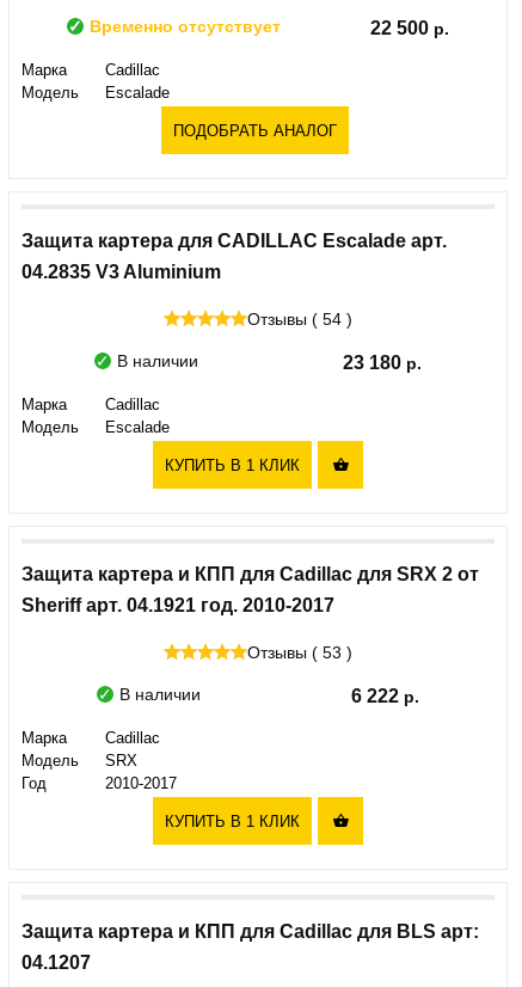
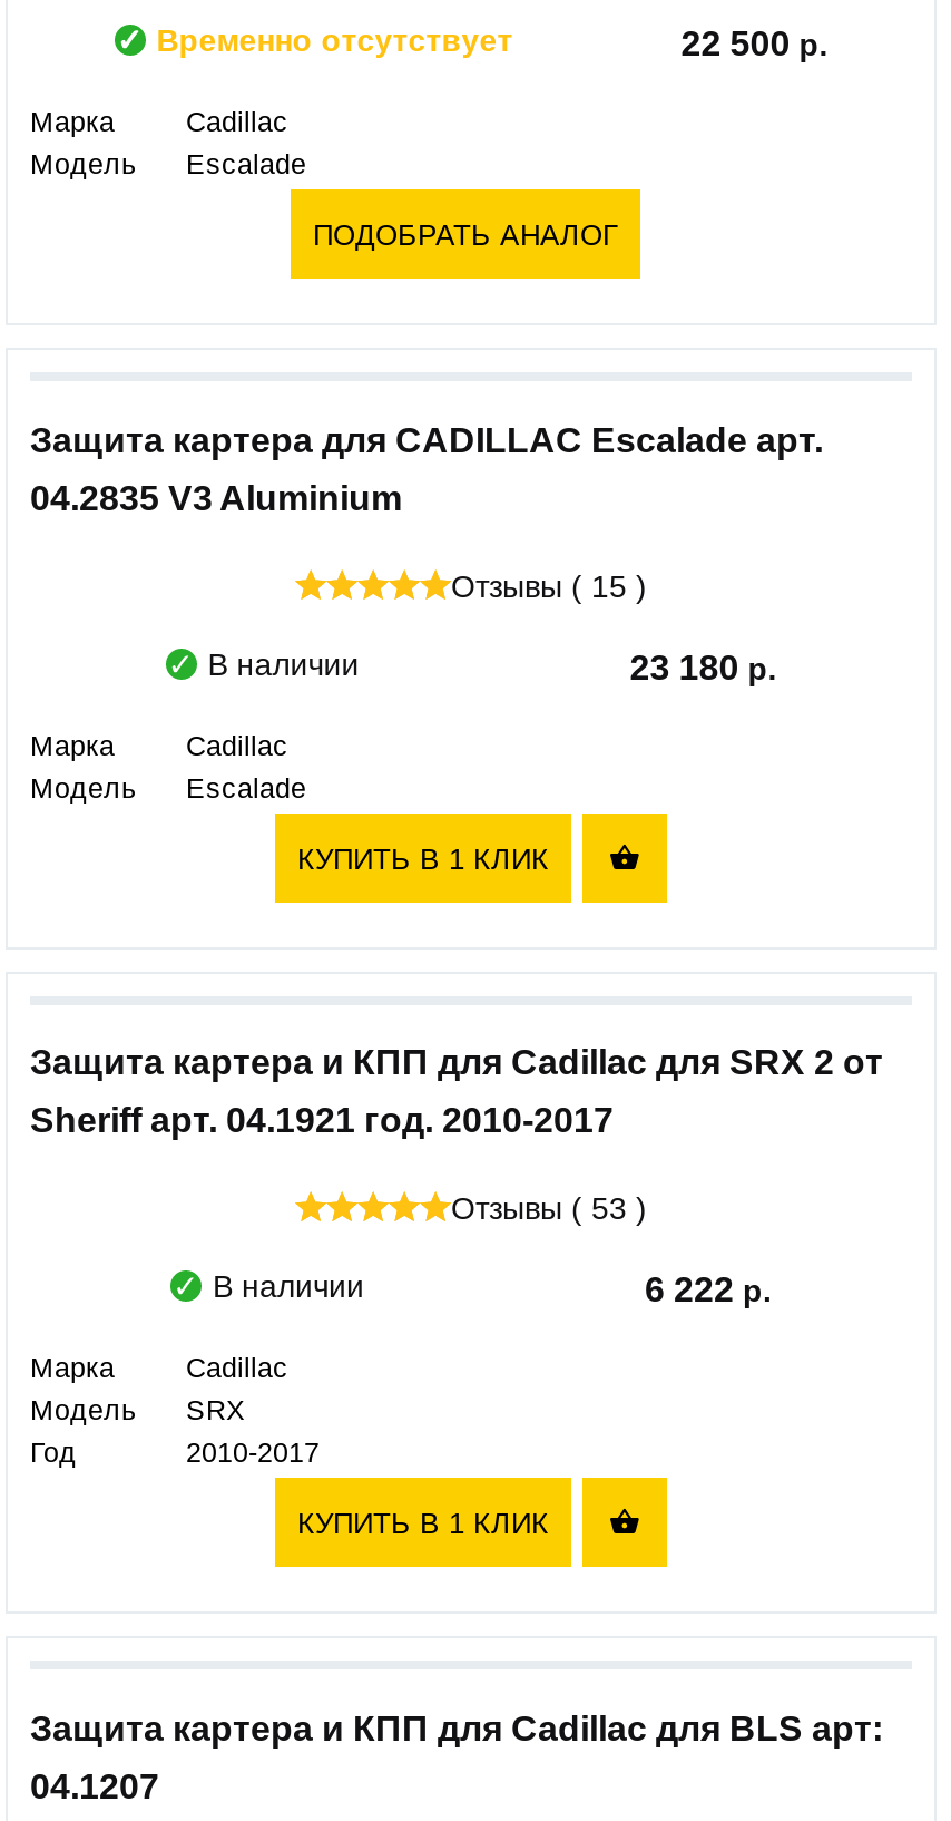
- Отзывы ( 54 )
+ Отзывы ( 15 )
